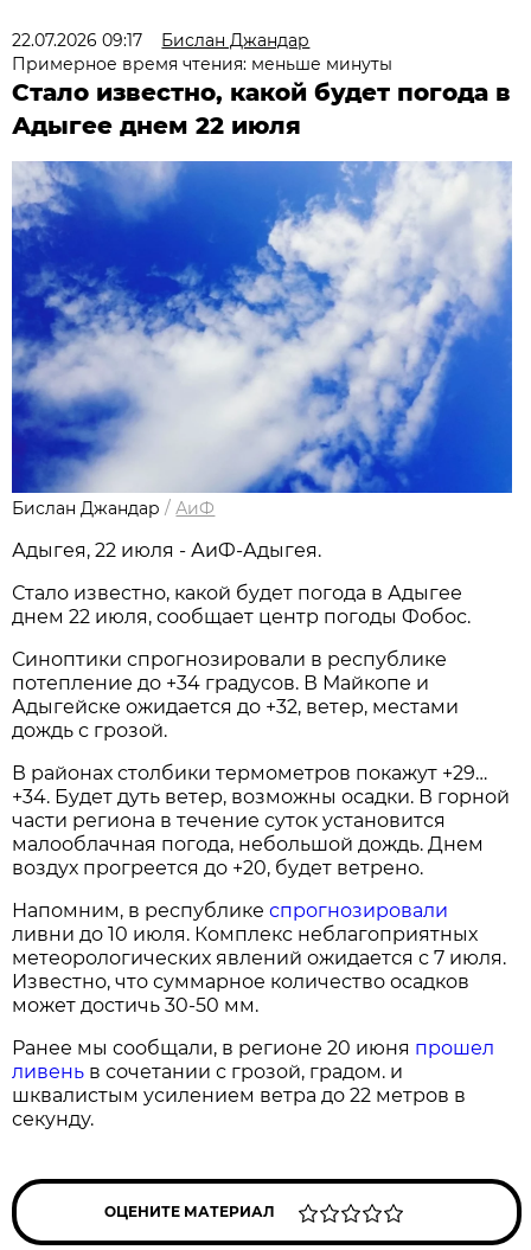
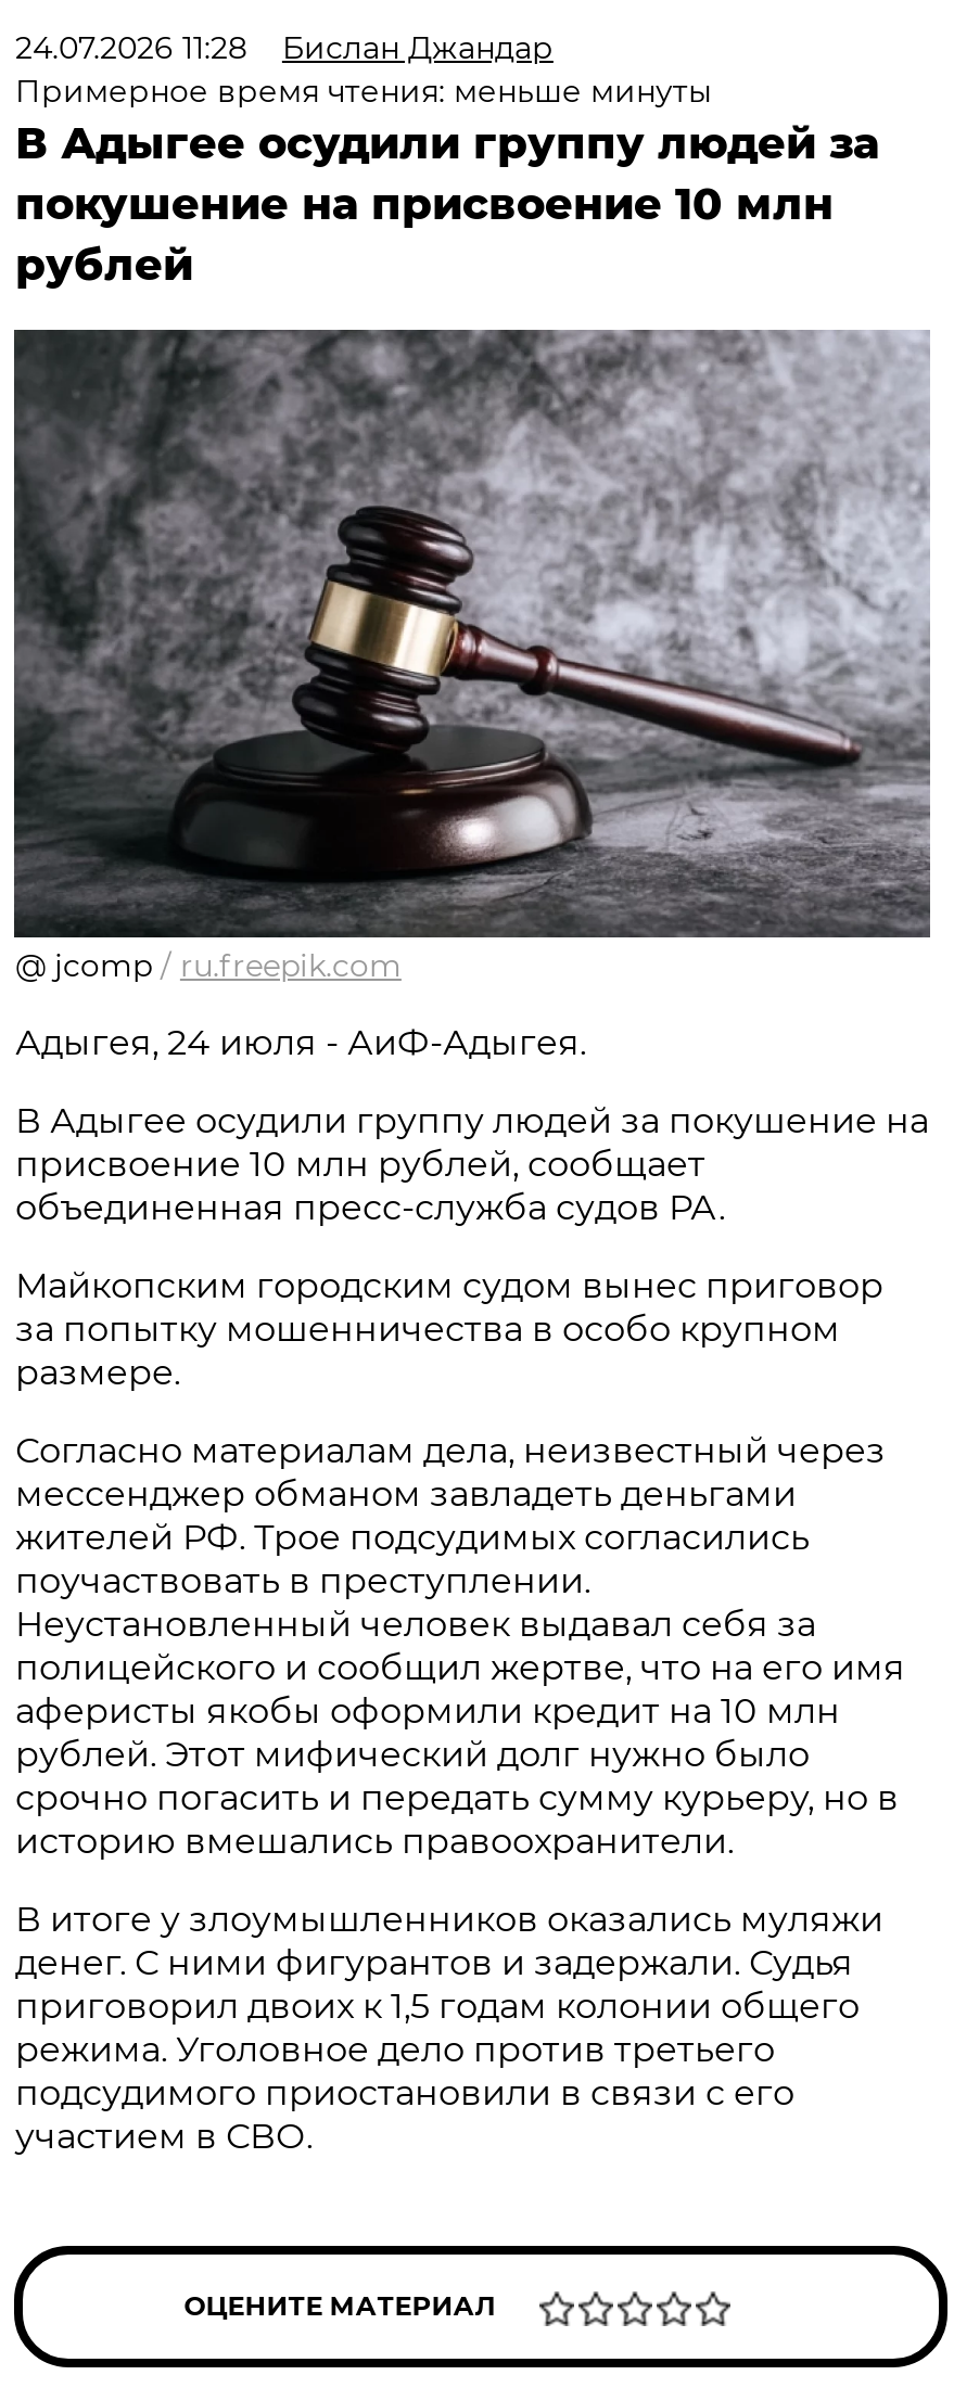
- 22.07.2026 09:17 Бислан Джандар
+ 24.07.2026 11:28 Бислан Джандар

- Стало известно, какой будет погода в
- Адыгее днем 22 июля
+ В Адыгее осудили группу людей за
+ покушение на присвоение 10 млн
+ рублей

- [image]
- Бислан Джандар / АиФ
- Адыгея, 22 июля - АиФ-Адыгея.
- Стало известно, какой будет погода в Адыгее
- днем 22 июля, сообщает центр погоды Фобос.
- Синоптики спрогнозировали в республике
- потепление до +34 градусов. В Майкопе и
- Адыгейске ожидается до +32, ветер, местами
- дождь с грозой.
- В районах столбики термометров покажут +29…
- +34. Будет дуть ветер, возможны осадки. В горной
- части региона в течение суток установится
- малооблачная погода, небольшой дождь. Днем
- воздух прогреется до +20, будет ветрено.
- Напомним, в республике спрогнозировали
- ливни до 10 июля. Комплекс неблагоприятных
- метеорологических явлений ожидается с 7 июля.
- Известно, что суммарное количество осадков
- может достичь 30-50 мм.
- Ранее мы сообщали, в регионе 20 июня прошел
- ливень в сочетании с грозой, градом. и
- шквалистым усилением ветра до 22 метров в
- секунду.
+ [image]
+ @ jcomp / ru.freepik.com
+ Адыгея, 24 июля - АиФ-Адыгея.
+ В Адыгее осудили группу людей за покушение на
+ присвоение 10 млн рублей, сообщает
+ объединенная пресс-служба судов РА.
+ Майкопским городским судом вынес приговор
+ за попытку мошенничества в особо крупном
+ размере.
+ Согласно материалам дела, неизвестный через
+ мессенджер обманом завладеть деньгами
+ жителей РФ. Трое подсудимых согласились
+ поучаствовать в преступлении.
+ Неустановленный человек выдавал себя за
+ полицейского и сообщил жертве, что на его имя
+ аферисты якобы оформили кредит на 10 млн
+ рублей. Этот мифический долг нужно было
+ срочно погасить и передать сумму курьеру, но в
+ историю вмешались правоохранители.
+ В итоге у злоумышленников оказались муляжи
+ денег. С ними фигурантов и задержали. Судья
+ приговорил двоих к 1,5 годам колонии общего
+ режима. Уголовное дело против третьего
+ подсудимого приостановили в связи с его
+ участием в СВО.
